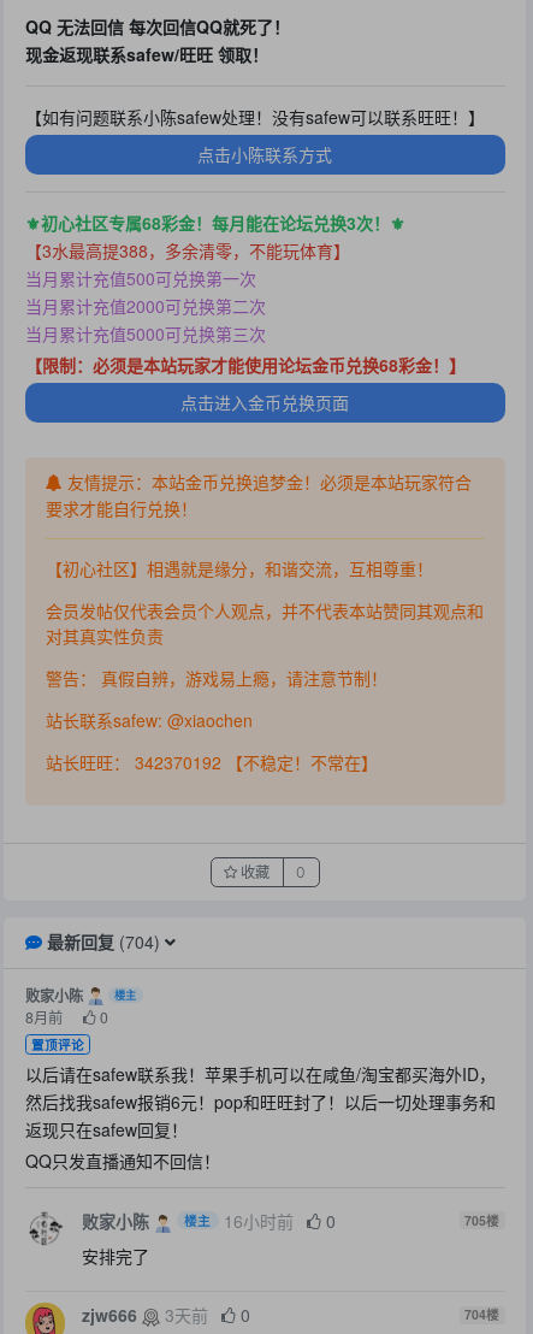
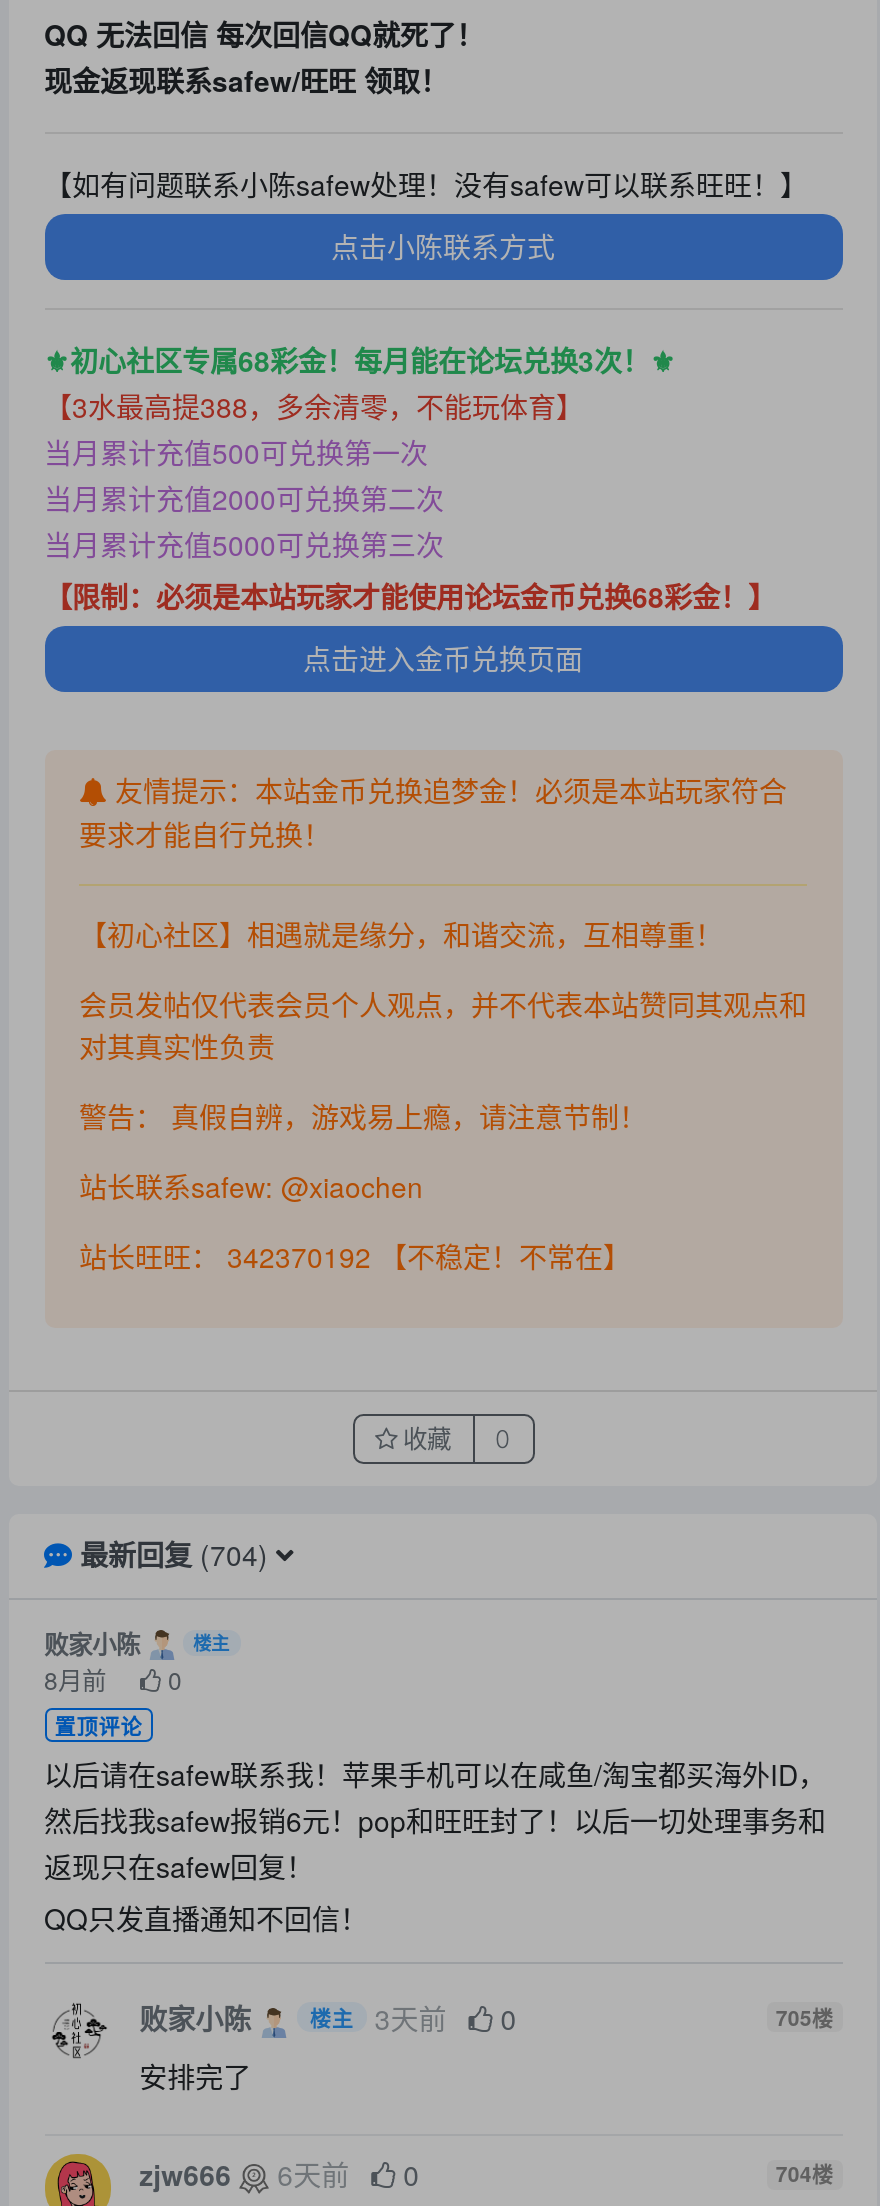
- 败家小陈 楼主 16小时前 0
+ 败家小陈 楼主 3天前 0

- zjw666 3天前 0
+ zjw666 6天前 0
